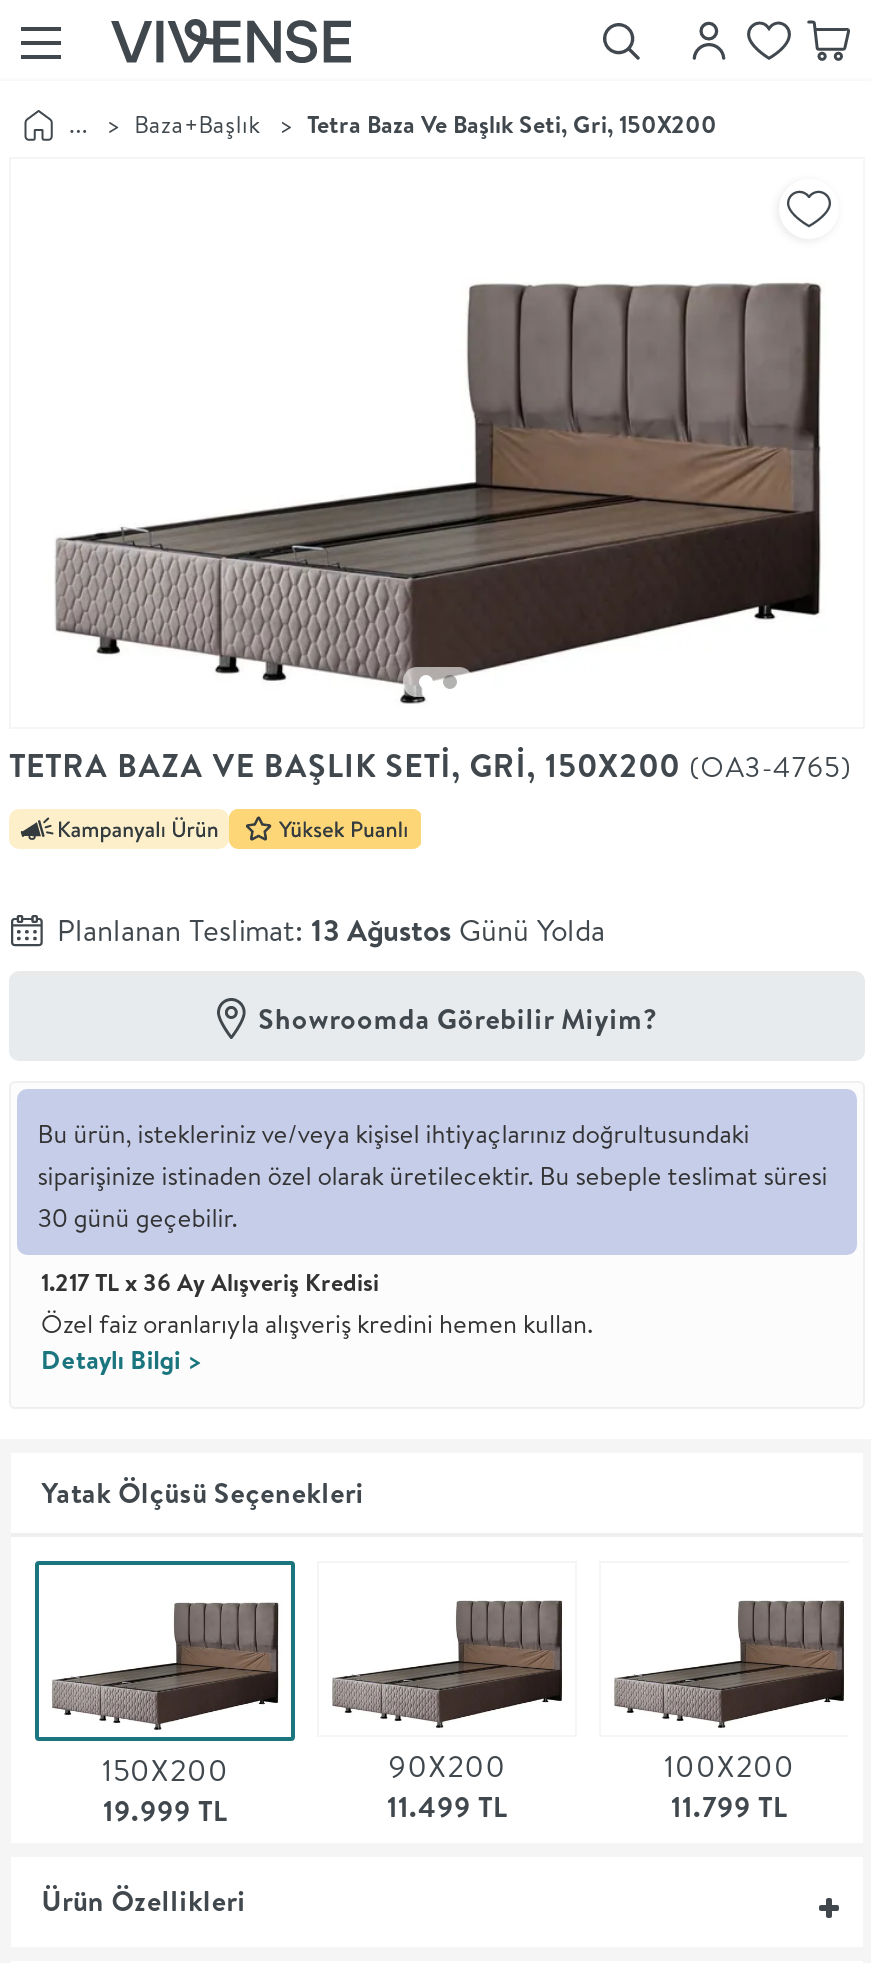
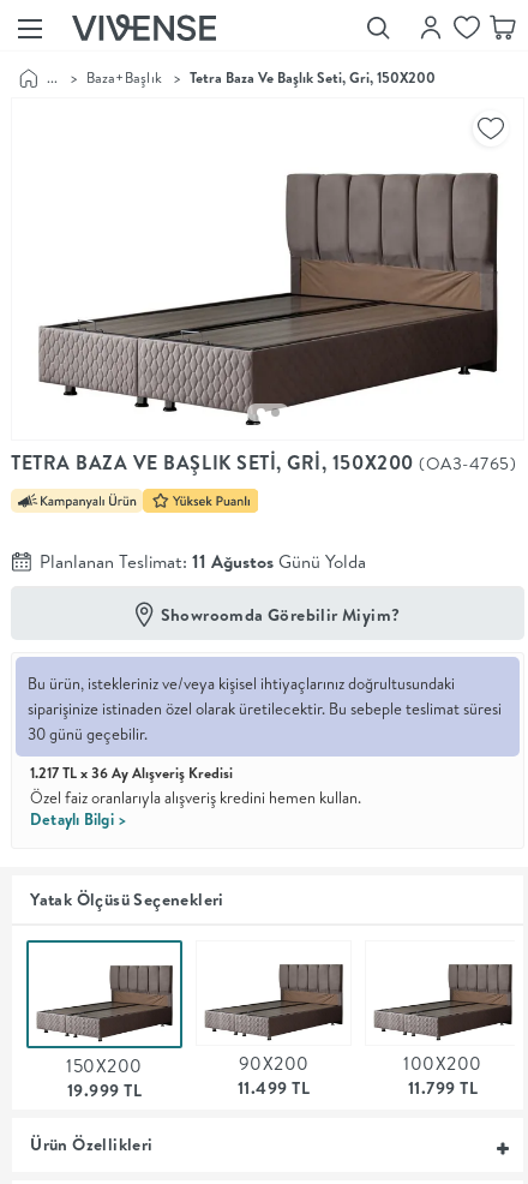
- Planlanan Teslimat: 13 Ağustos Günü Yolda
+ Planlanan Teslimat: 11 Ağustos Günü Yolda
